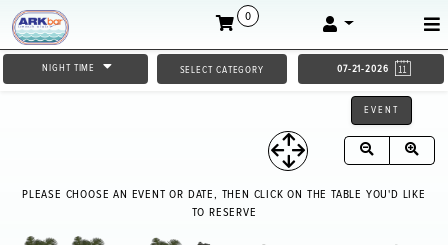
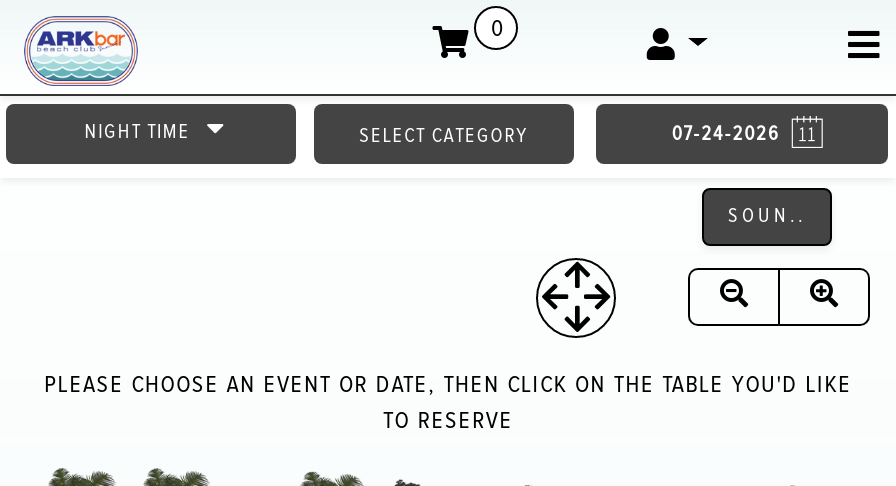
- 07-21-2026
+ 07-24-2026

- EVENT
+ SOUN..
